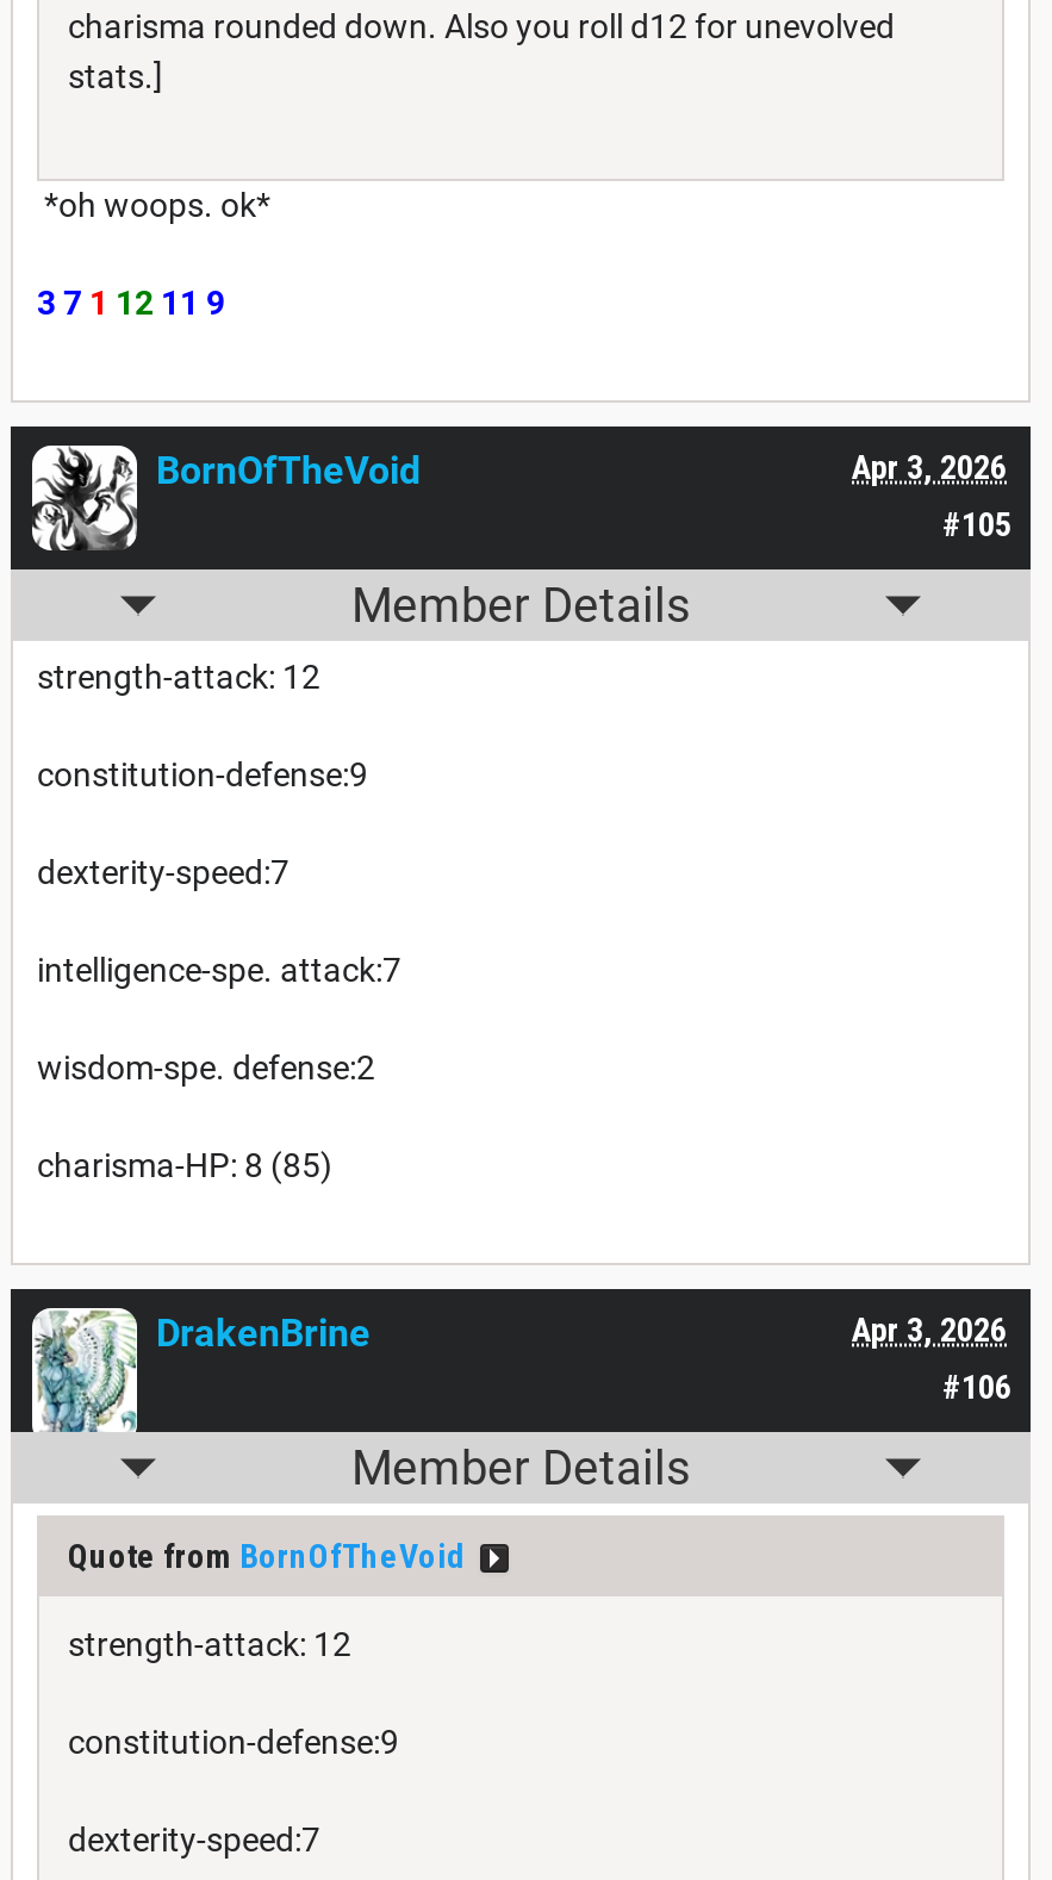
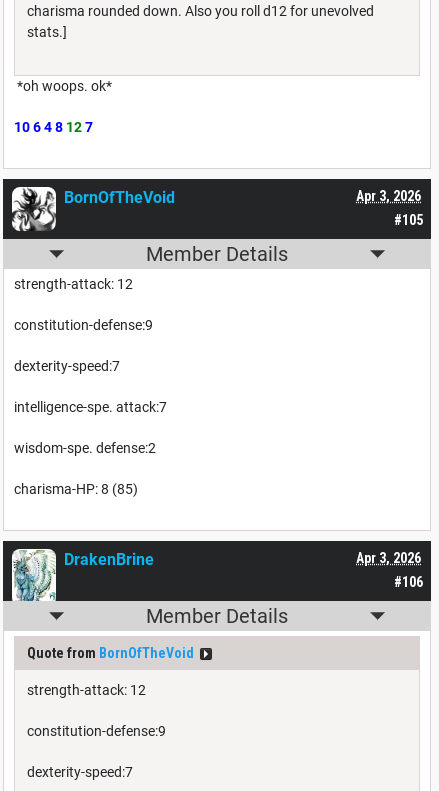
- 3 7 1 12 11 9
+ 10 6 4 8 12 7
